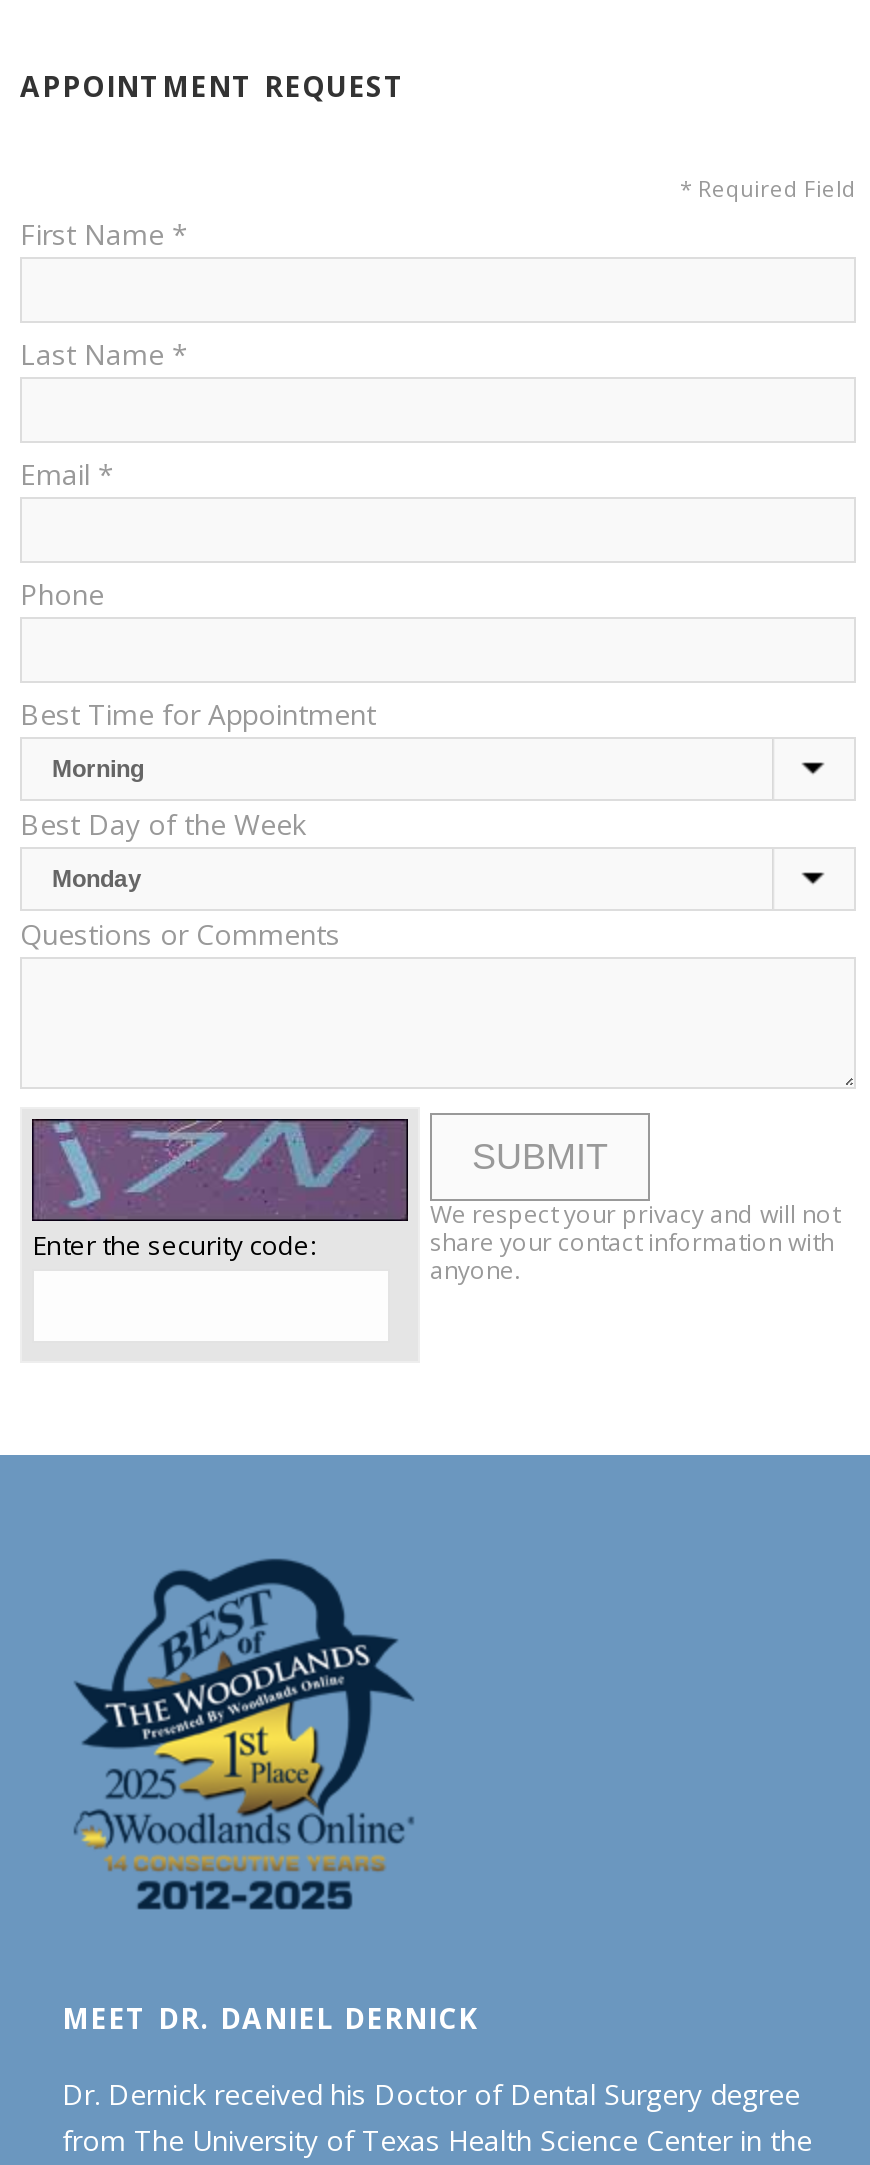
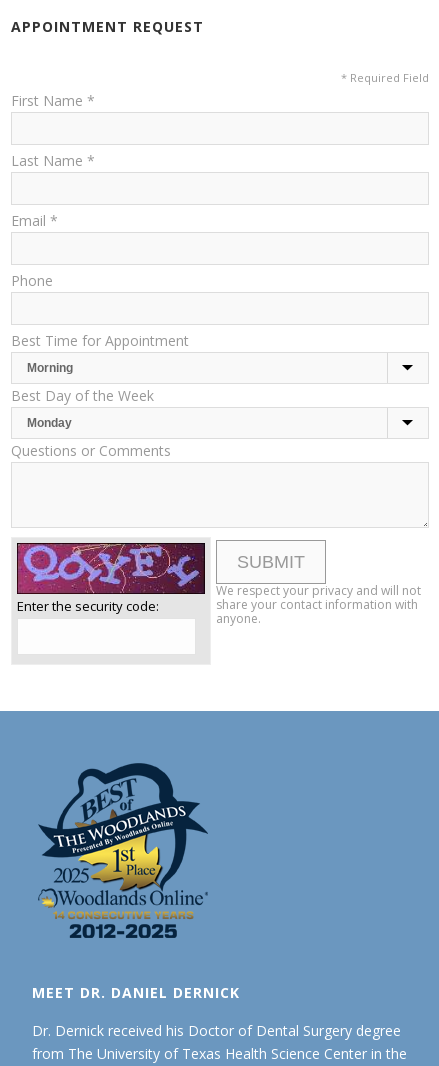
- [image]
+ [image]
